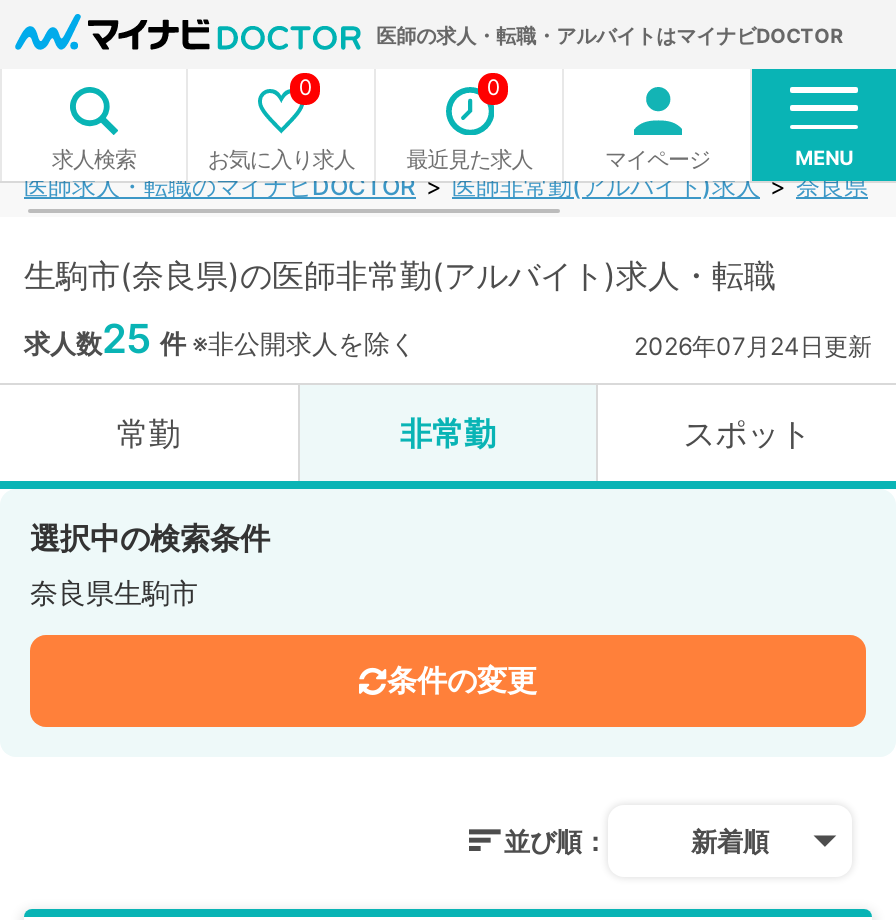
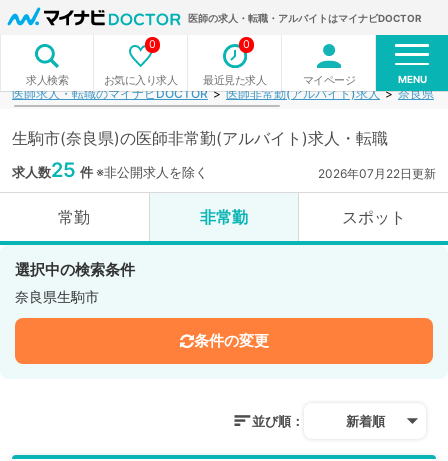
- 2026年07月24日更新
+ 2026年07月22日更新
